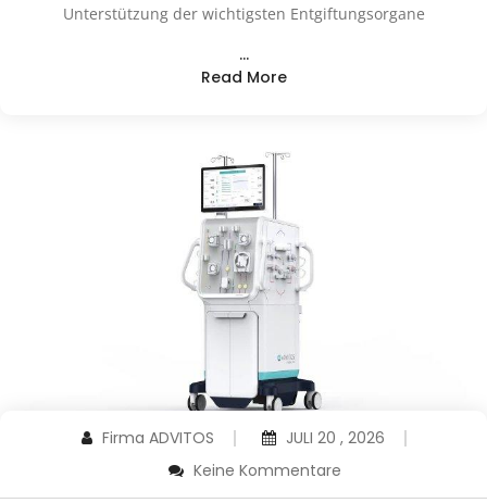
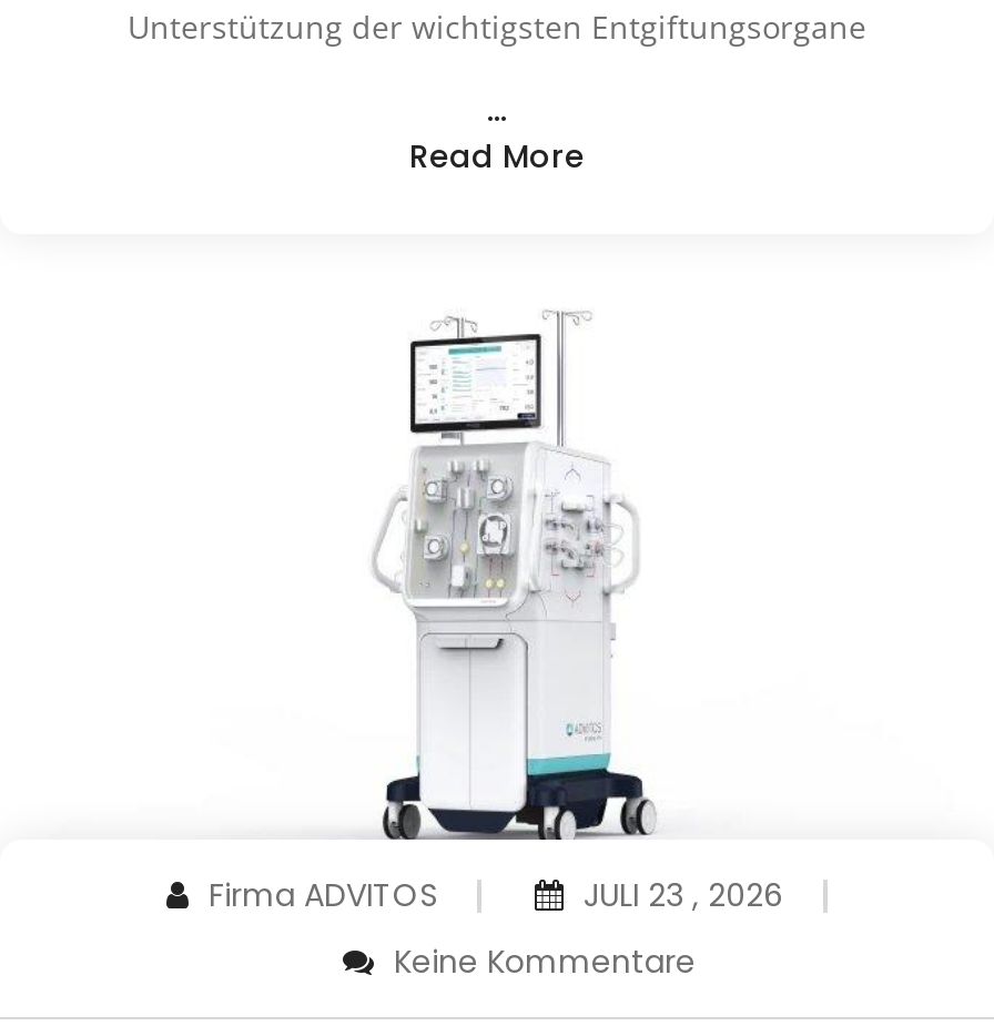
- JULI 20 , 2026
+ JULI 23 , 2026
